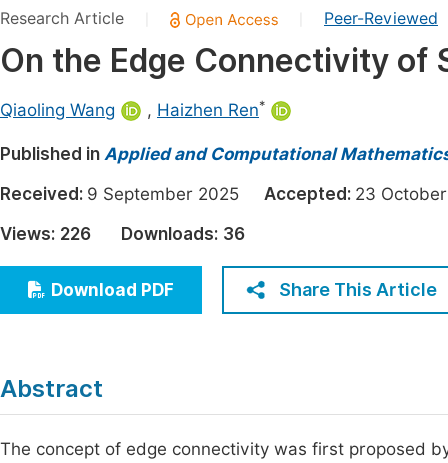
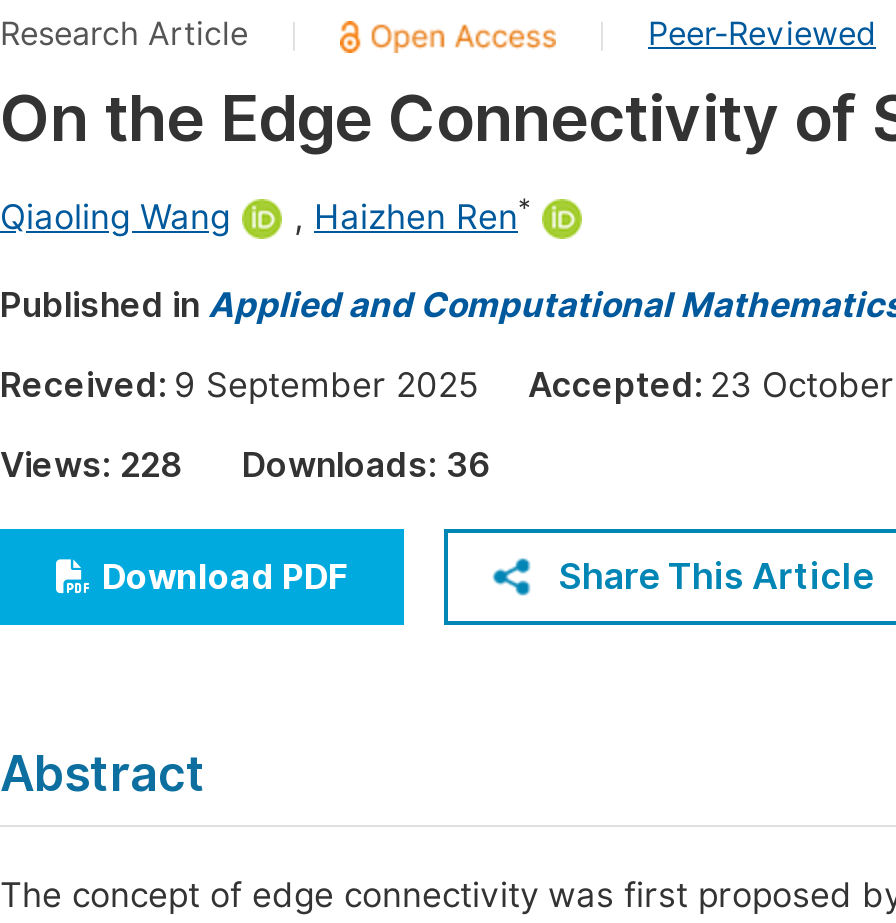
- Views: 226 Downloads: 36
+ Views: 228 Downloads: 36
